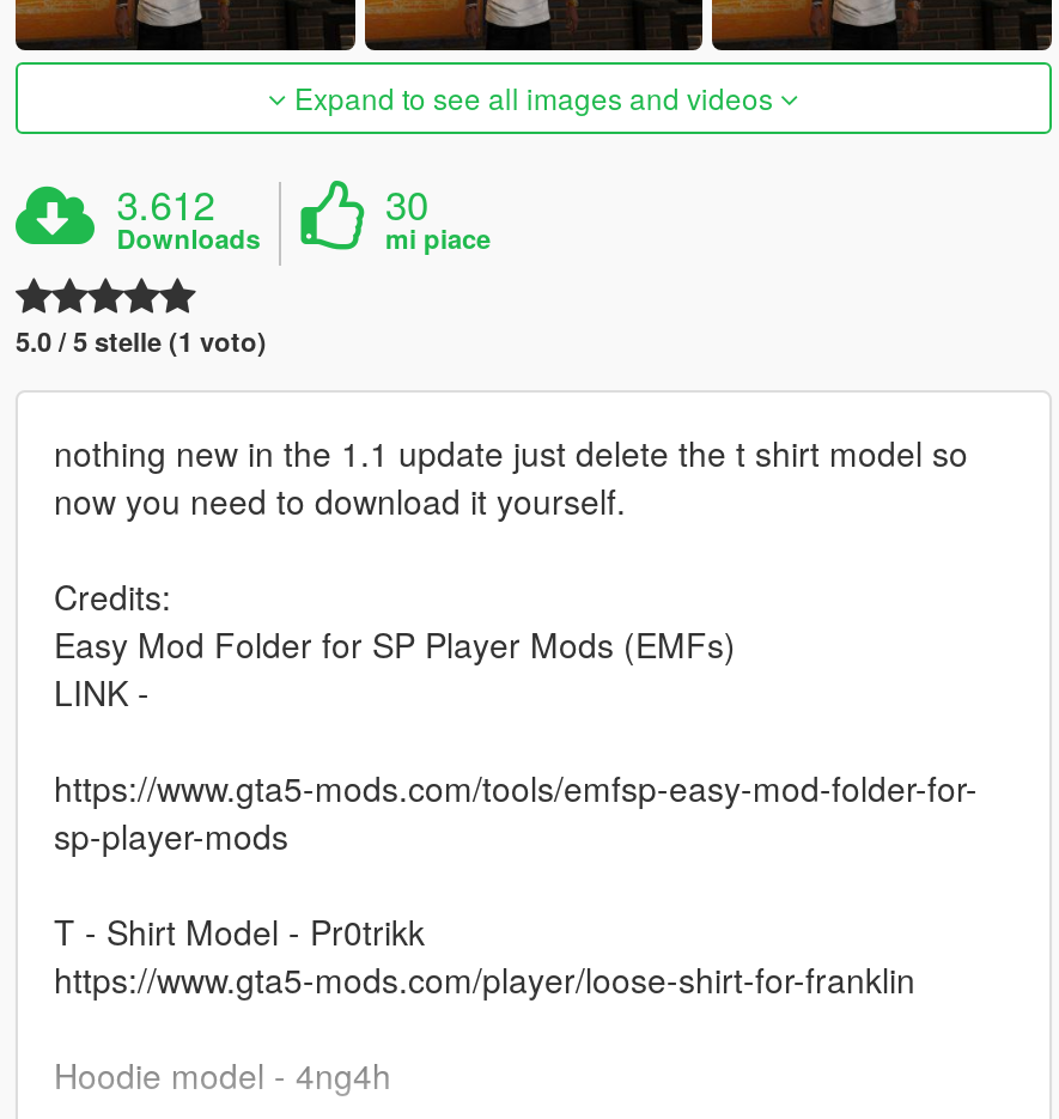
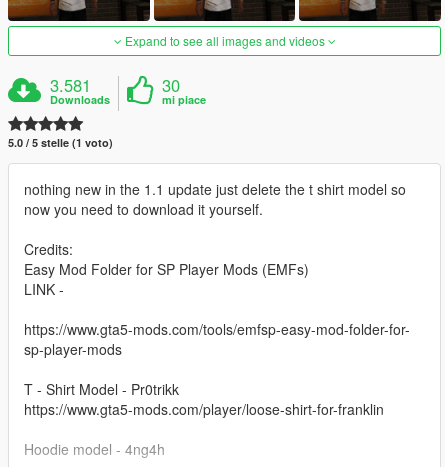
- 3.612
+ 3.581
